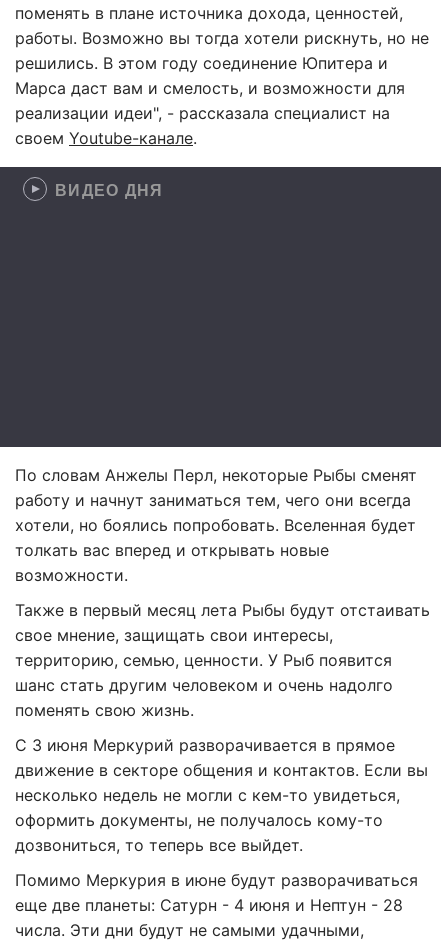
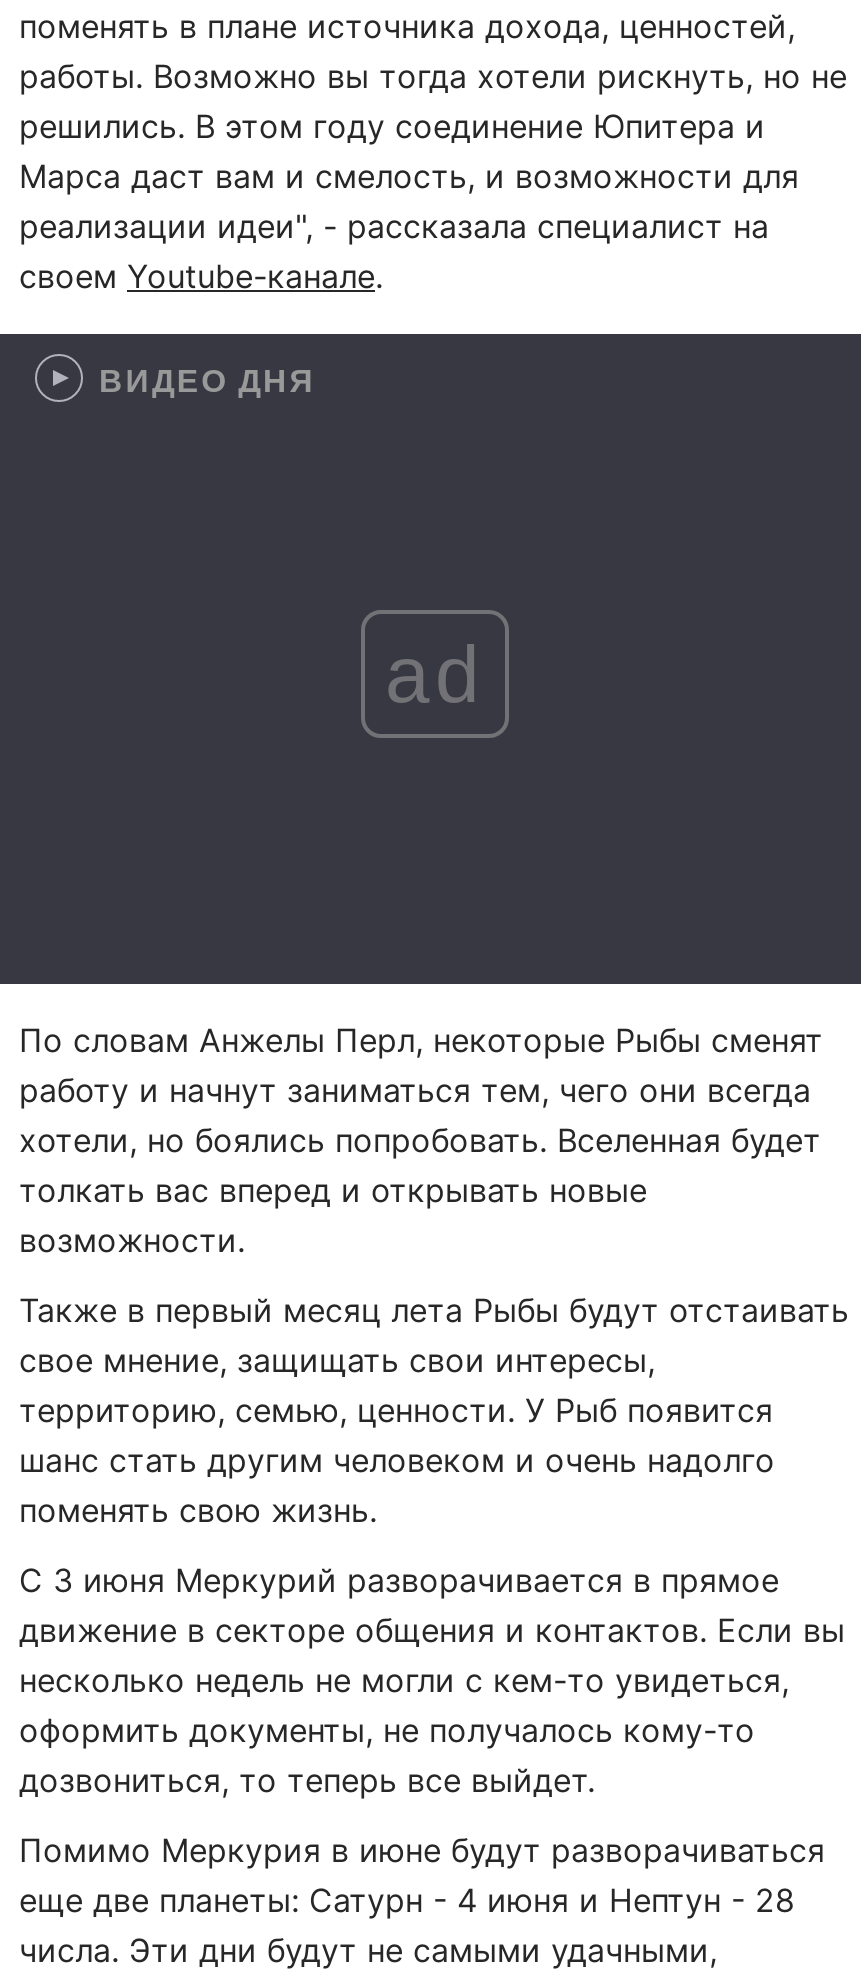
+ ad
